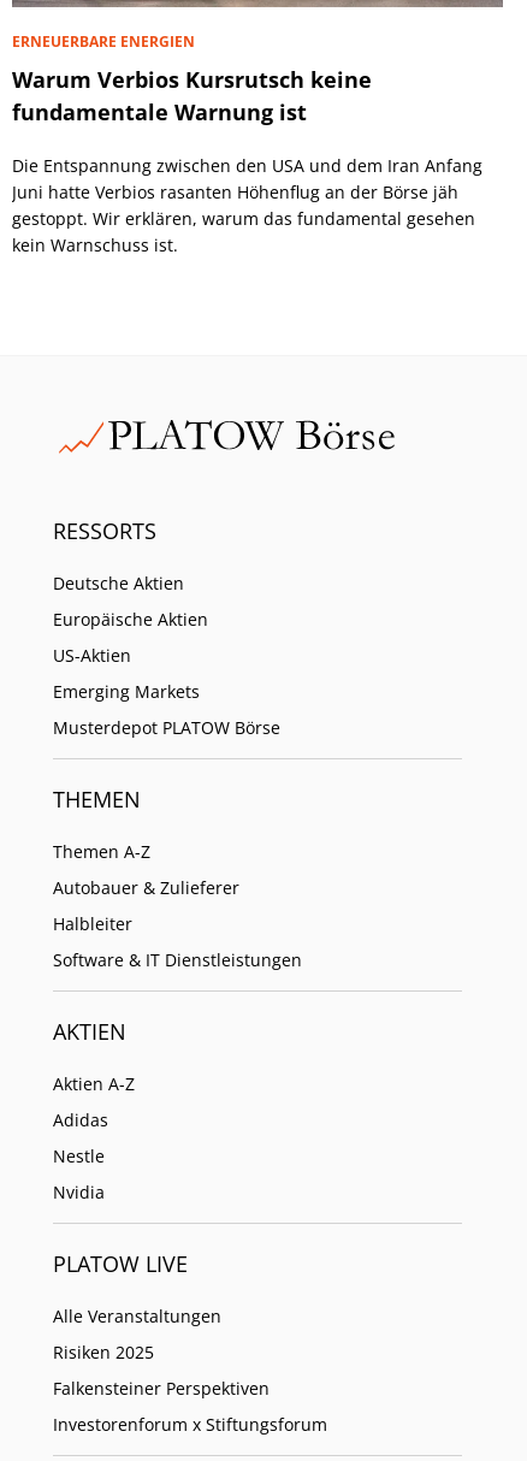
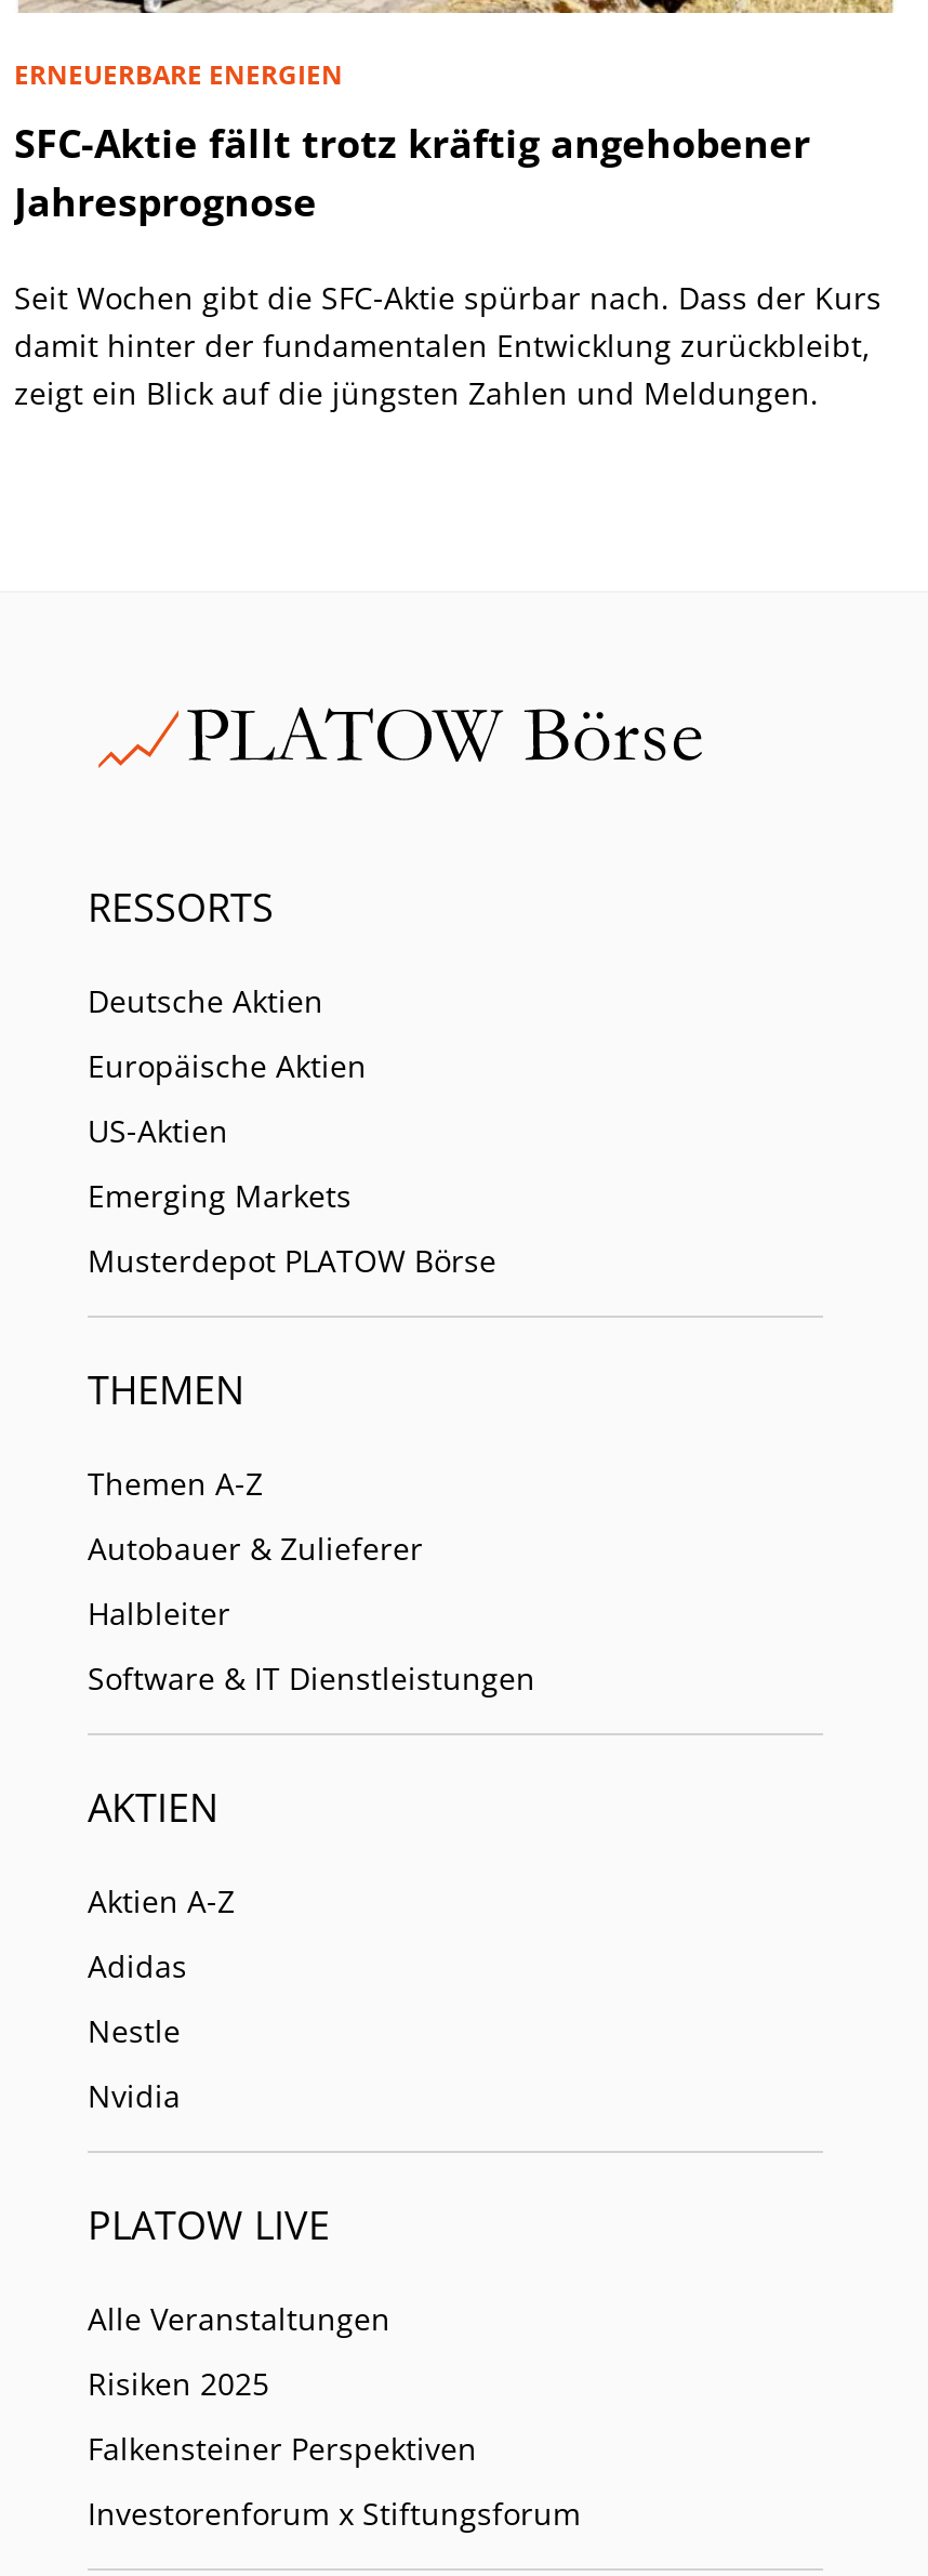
- Warum Verbios Kursrutsch keine
- fundamentale Warnung ist
+ SFC-Aktie fällt trotz kräftig angehobener
+ Jahresprognose

- Die Entspannung zwischen den USA und dem Iran Anfang
- Juni hatte Verbios rasanten Höhenflug an der Börse jäh
- gestoppt. Wir erklären, warum das fundamental gesehen
- kein Warnschuss ist.
+ Seit Wochen gibt die SFC-Aktie spürbar nach. Dass der Kurs
+ damit hinter der fundamentalen Entwicklung zurückbleibt,
+ zeigt ein Blick auf die jüngsten Zahlen und Meldungen.
